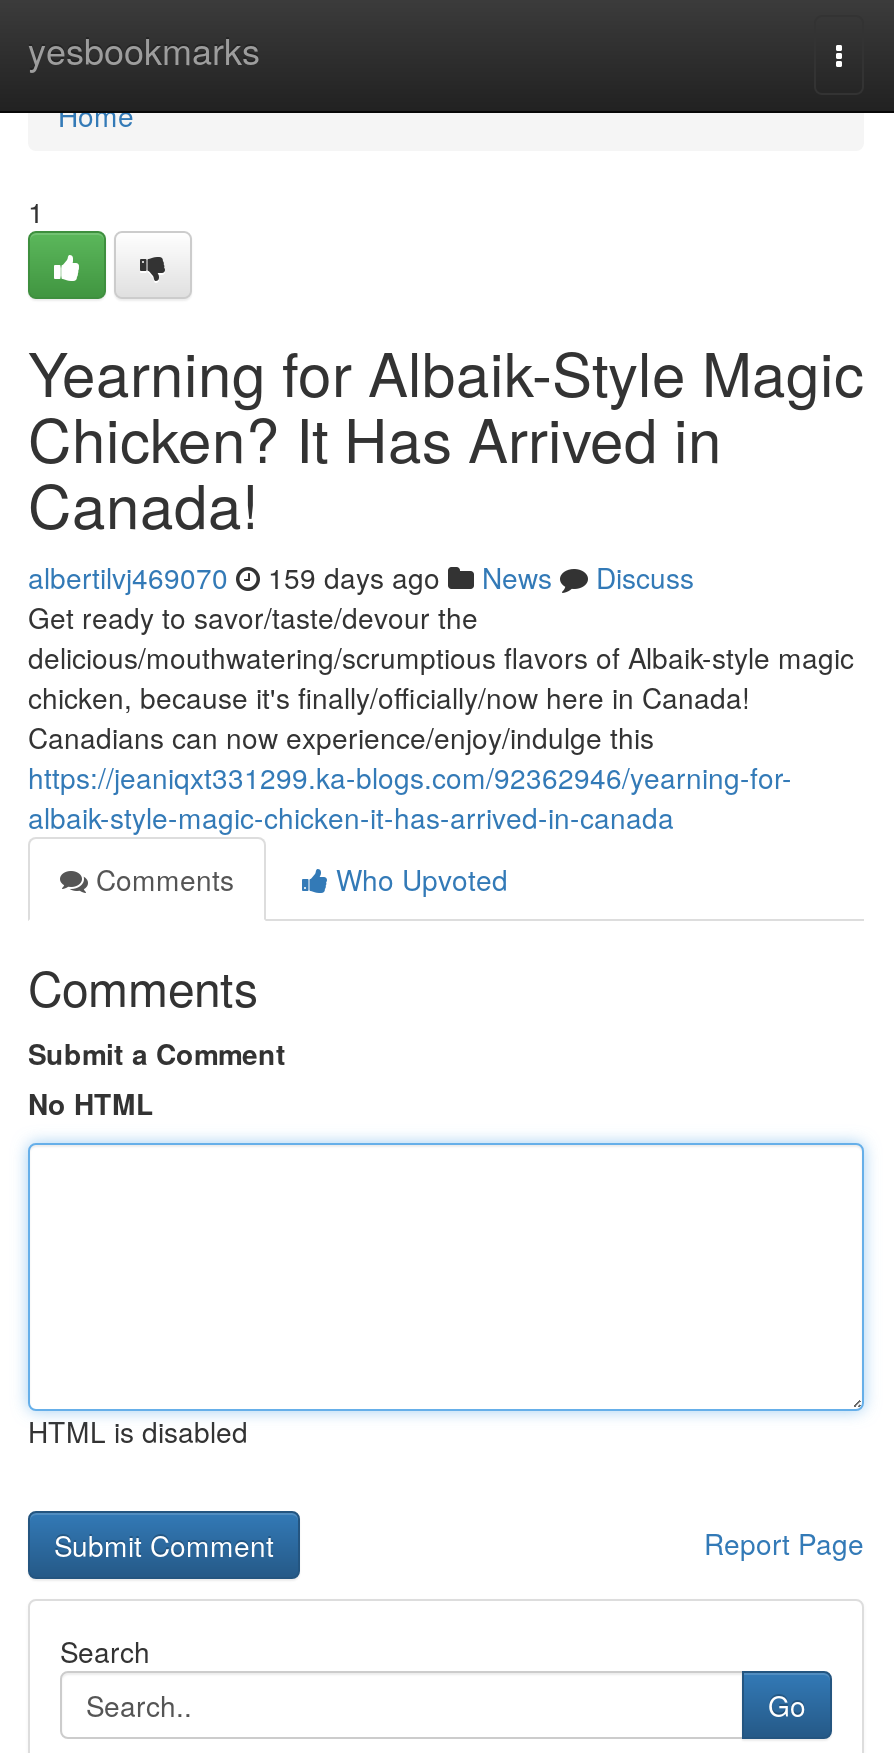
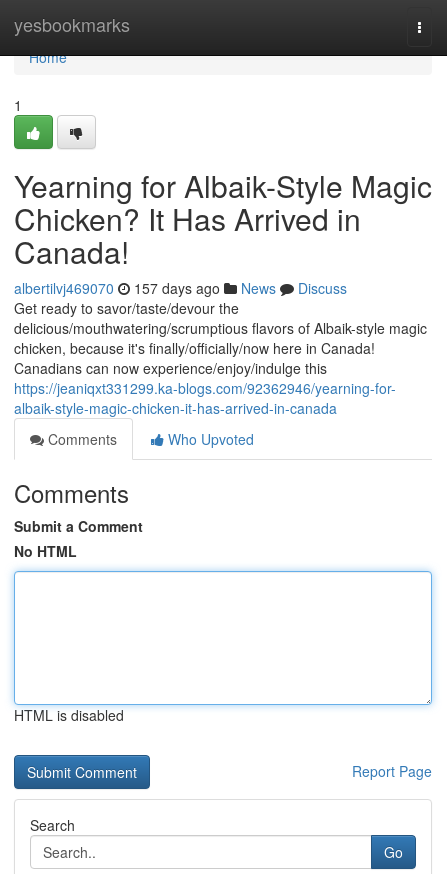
- albertilvj469070 159 days ago News Discuss
+ albertilvj469070 157 days ago News Discuss
